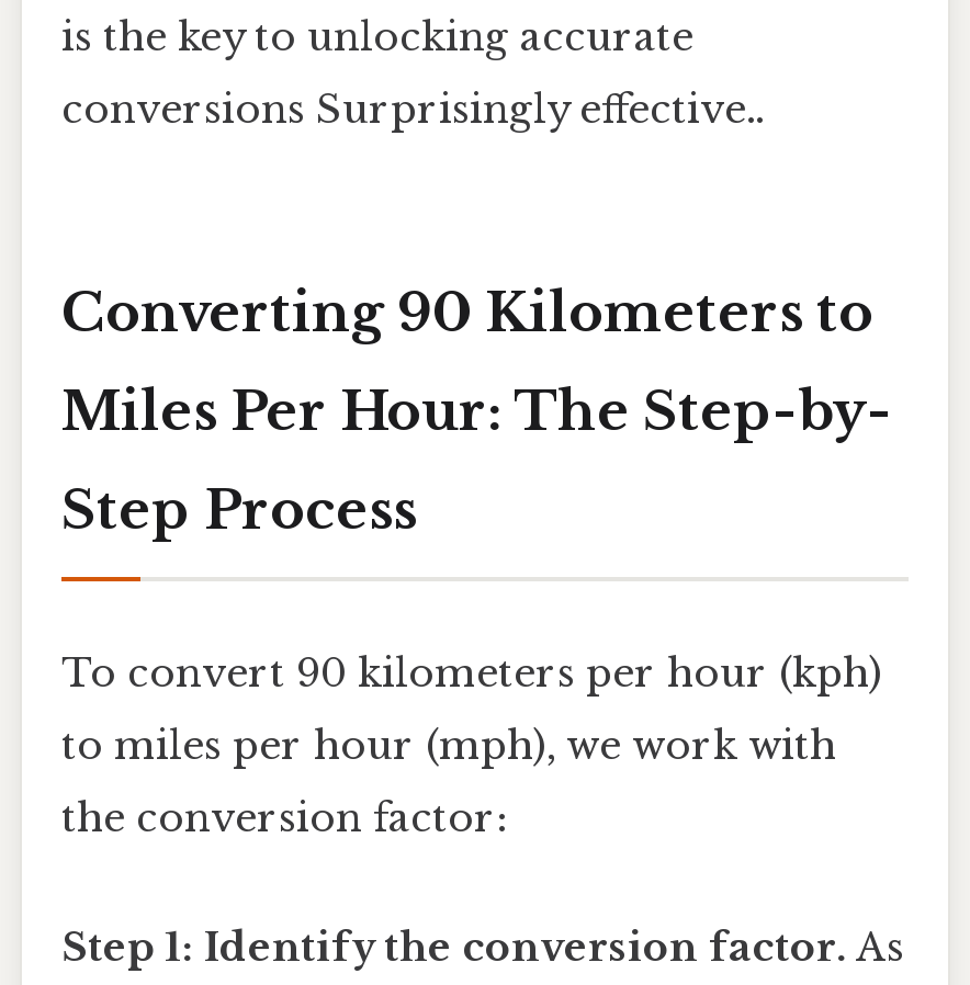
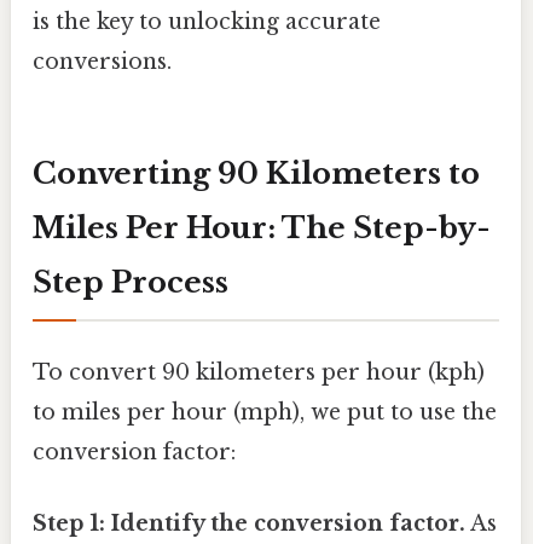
- conversions Surprisingly effective..
+ conversions.

- to miles per hour (mph), we work with
+ to miles per hour (mph), we put to use the

- the conversion factor:
+ conversion factor:
